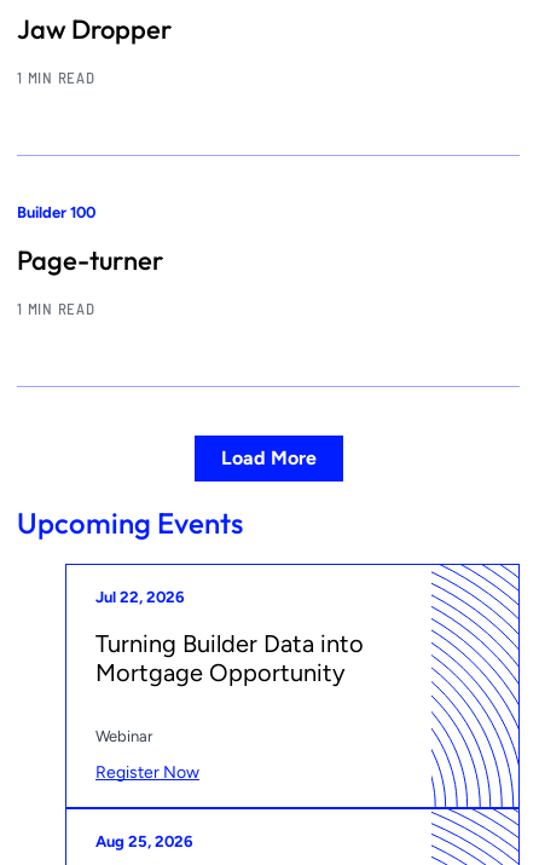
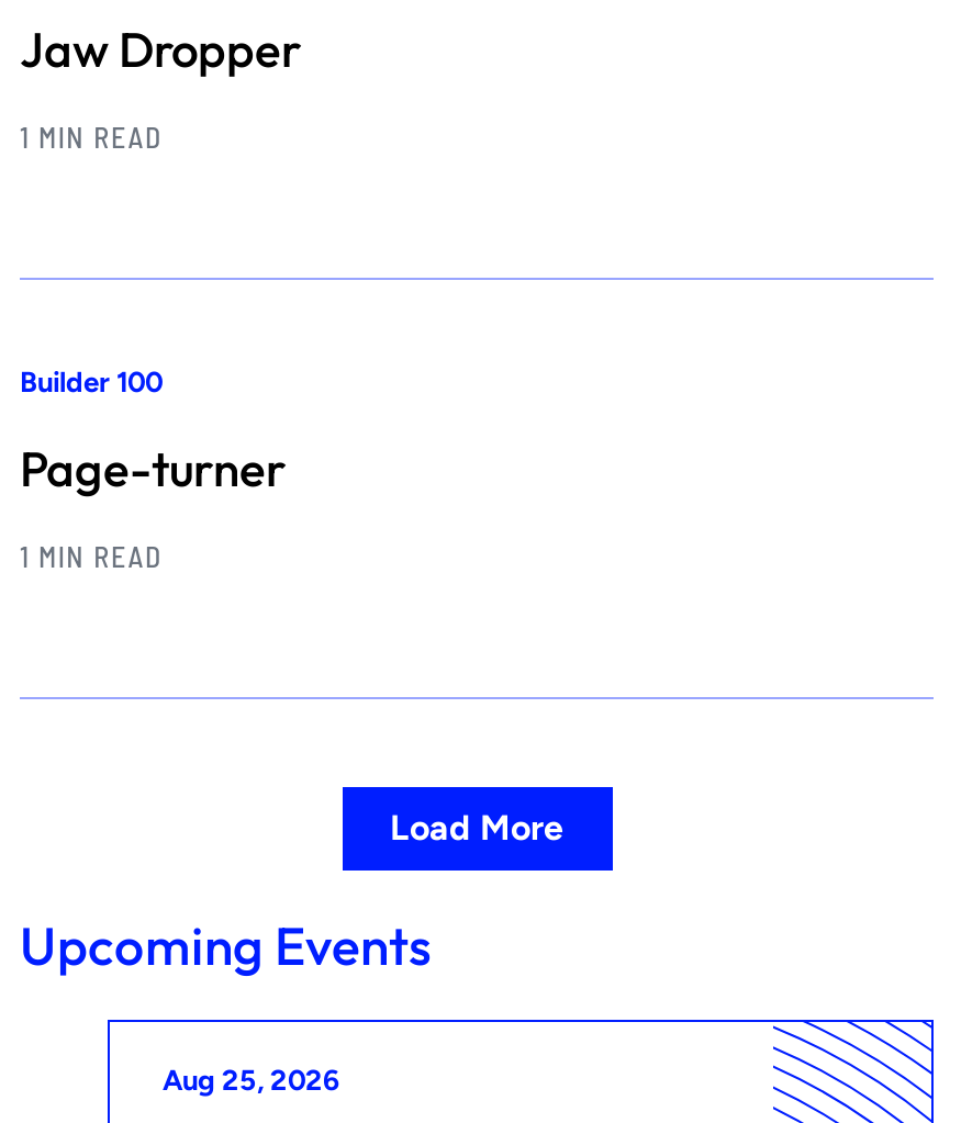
- [image]
- Turning Builder Data into
- Mortgage Opportunity

- Jul 22, 2026

- Webinar
- Register Now
